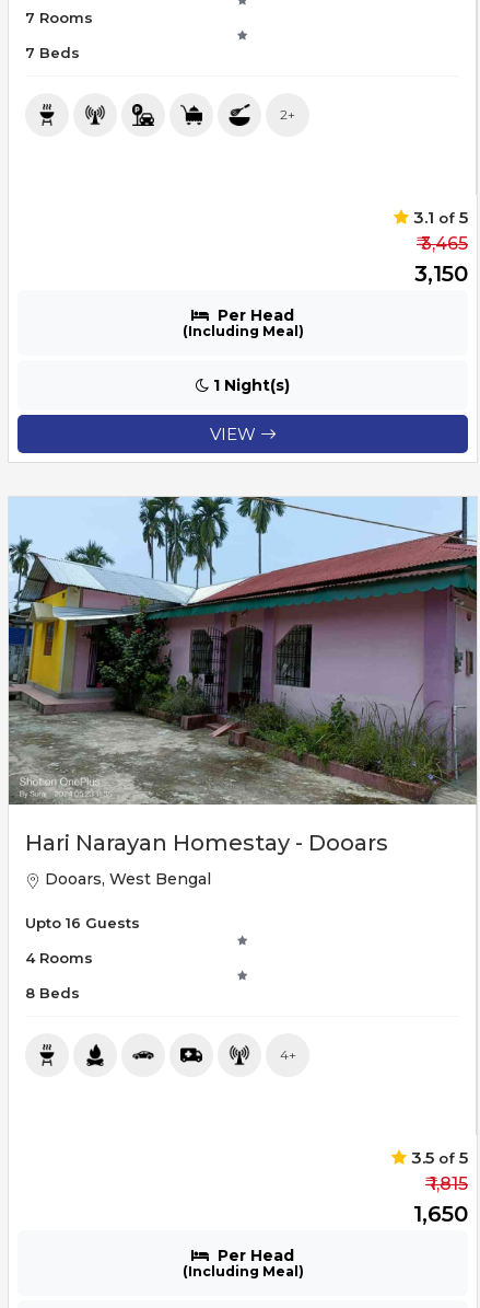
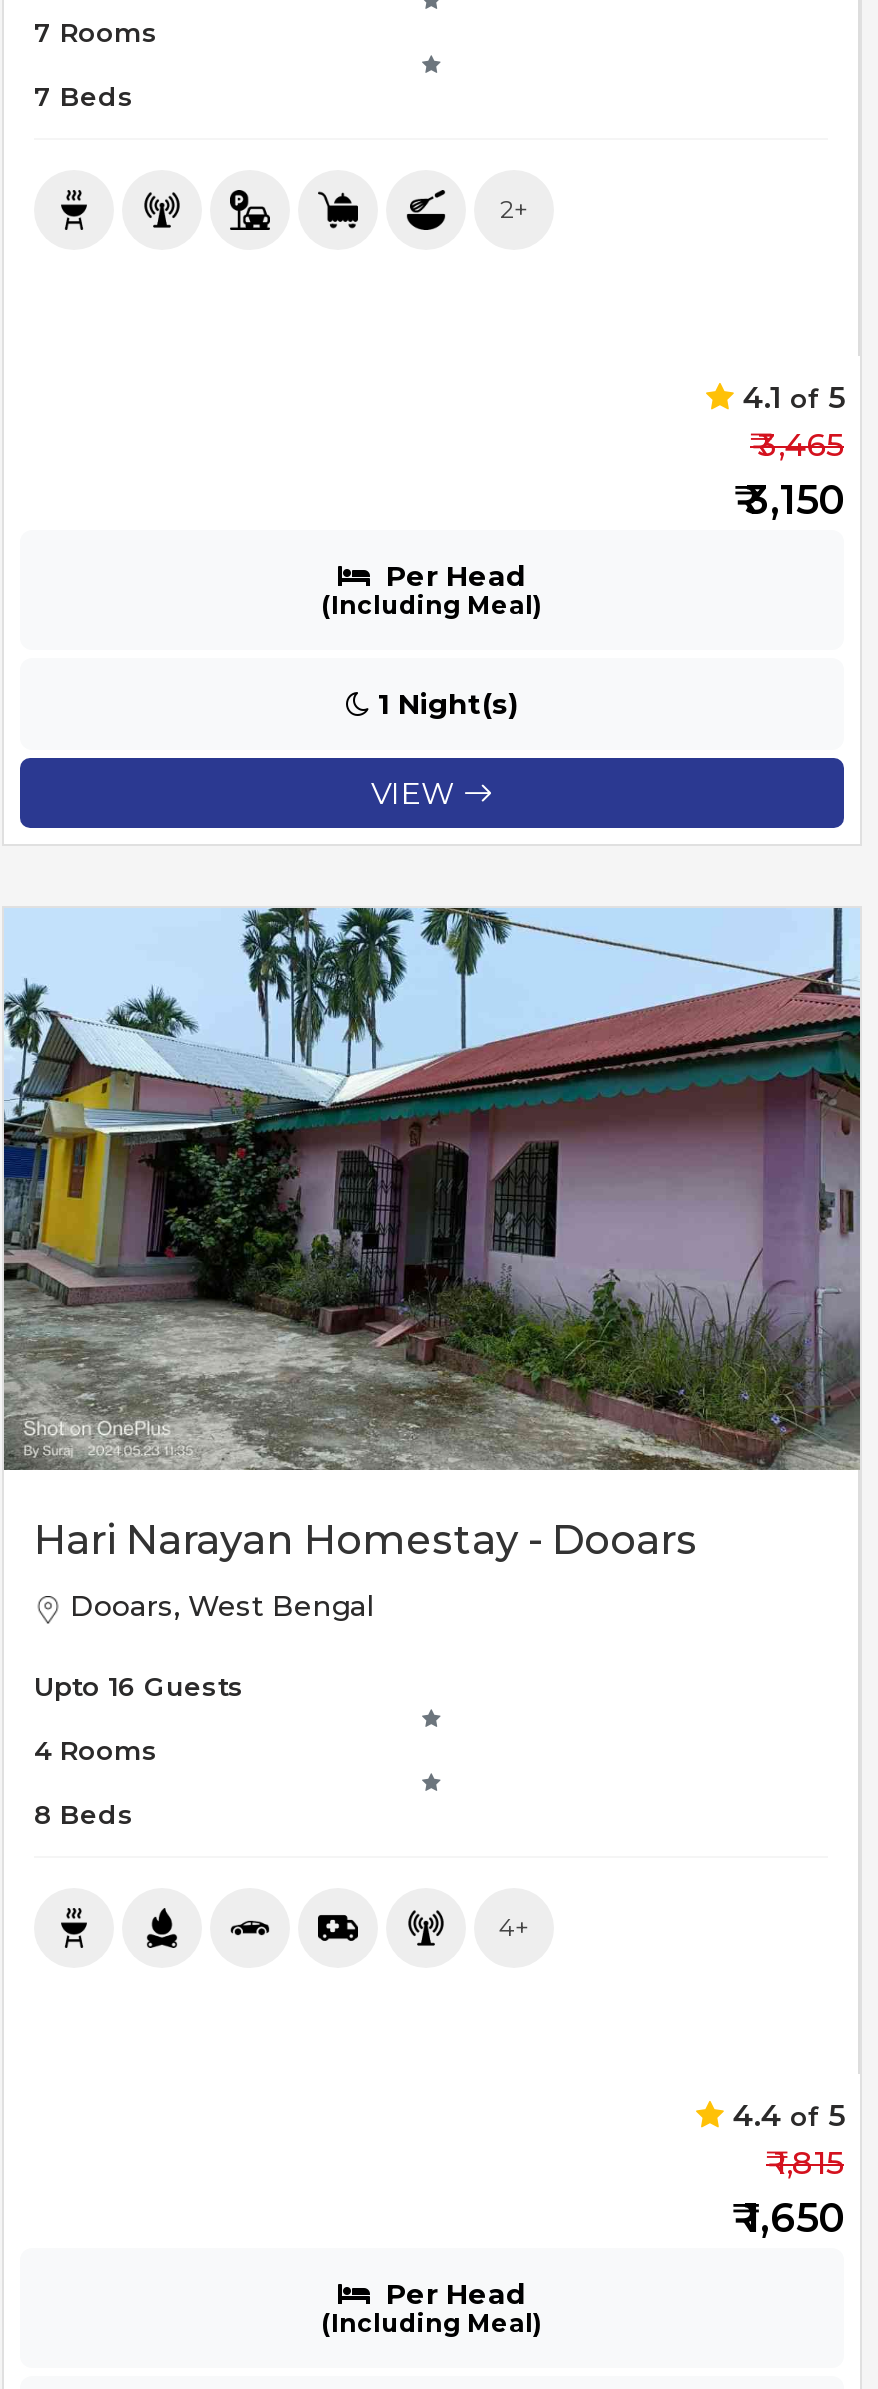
- 3.1 of 5
+ 4.1 of 5

- 3.5 of 5
+ 4.4 of 5
